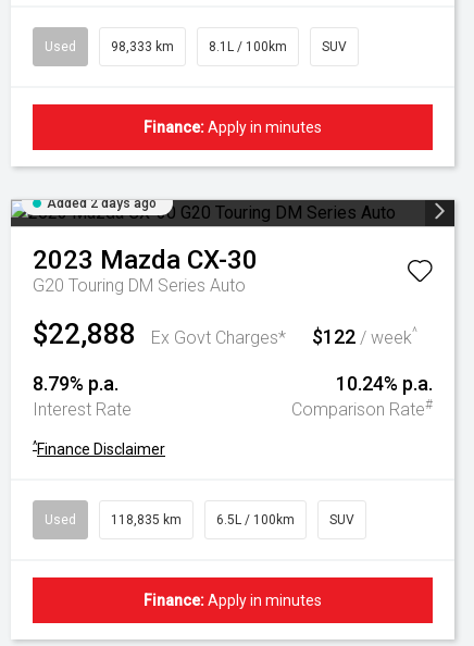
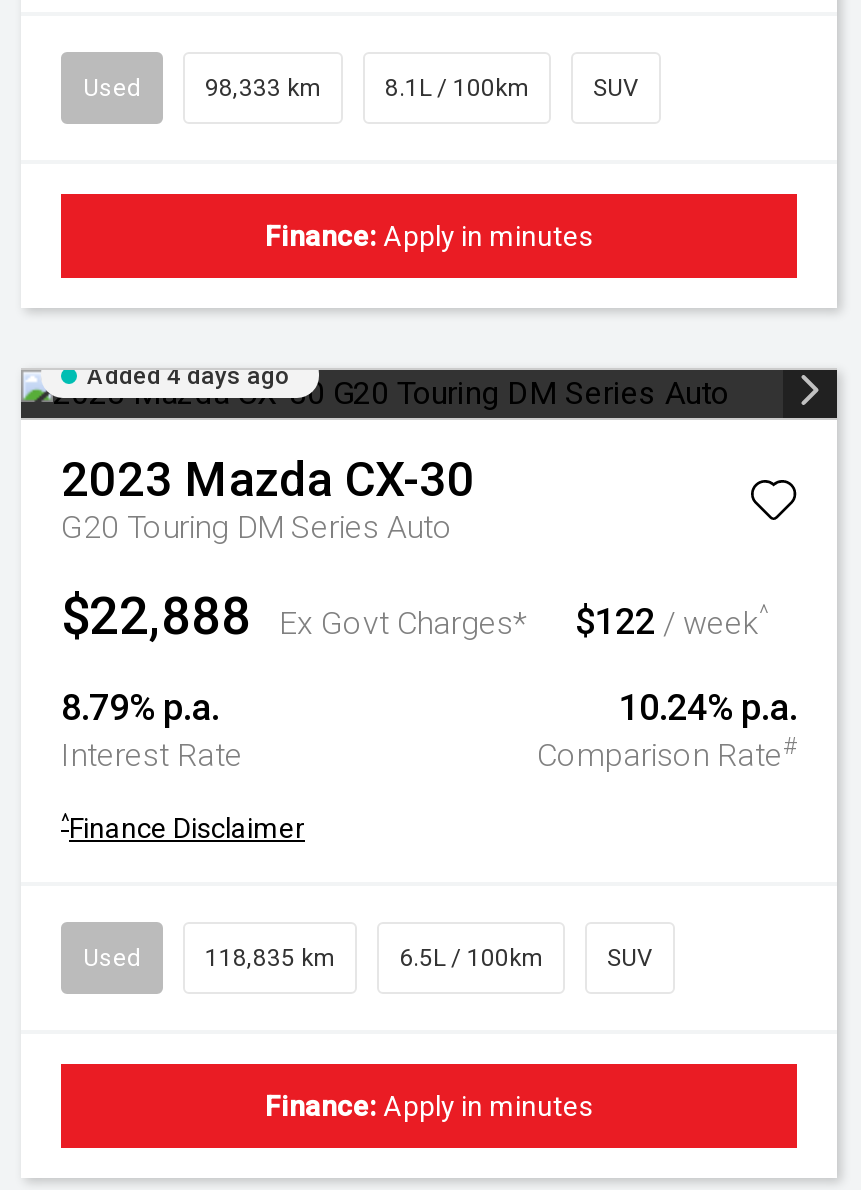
- Added 2 days ago
+ Added 4 days ago
